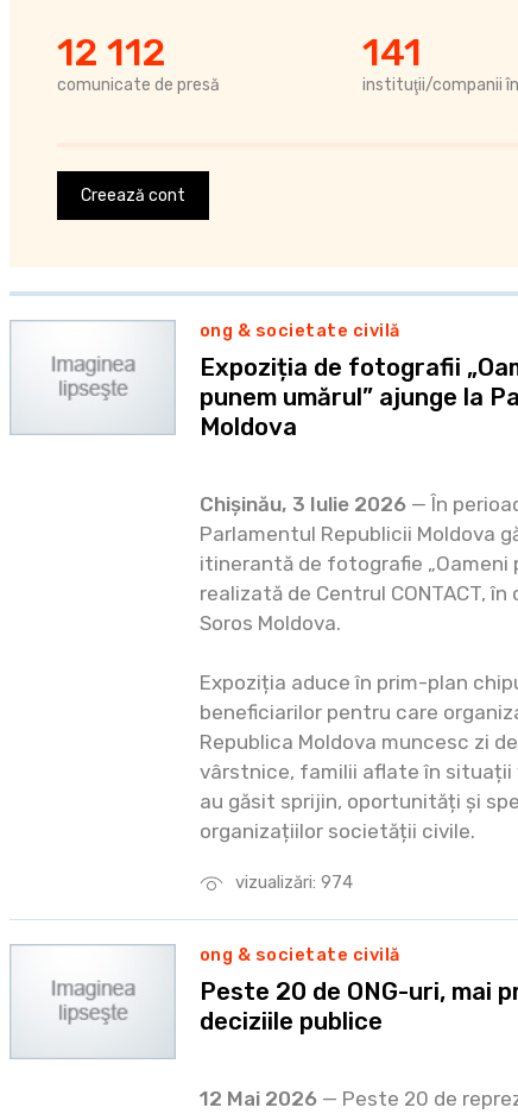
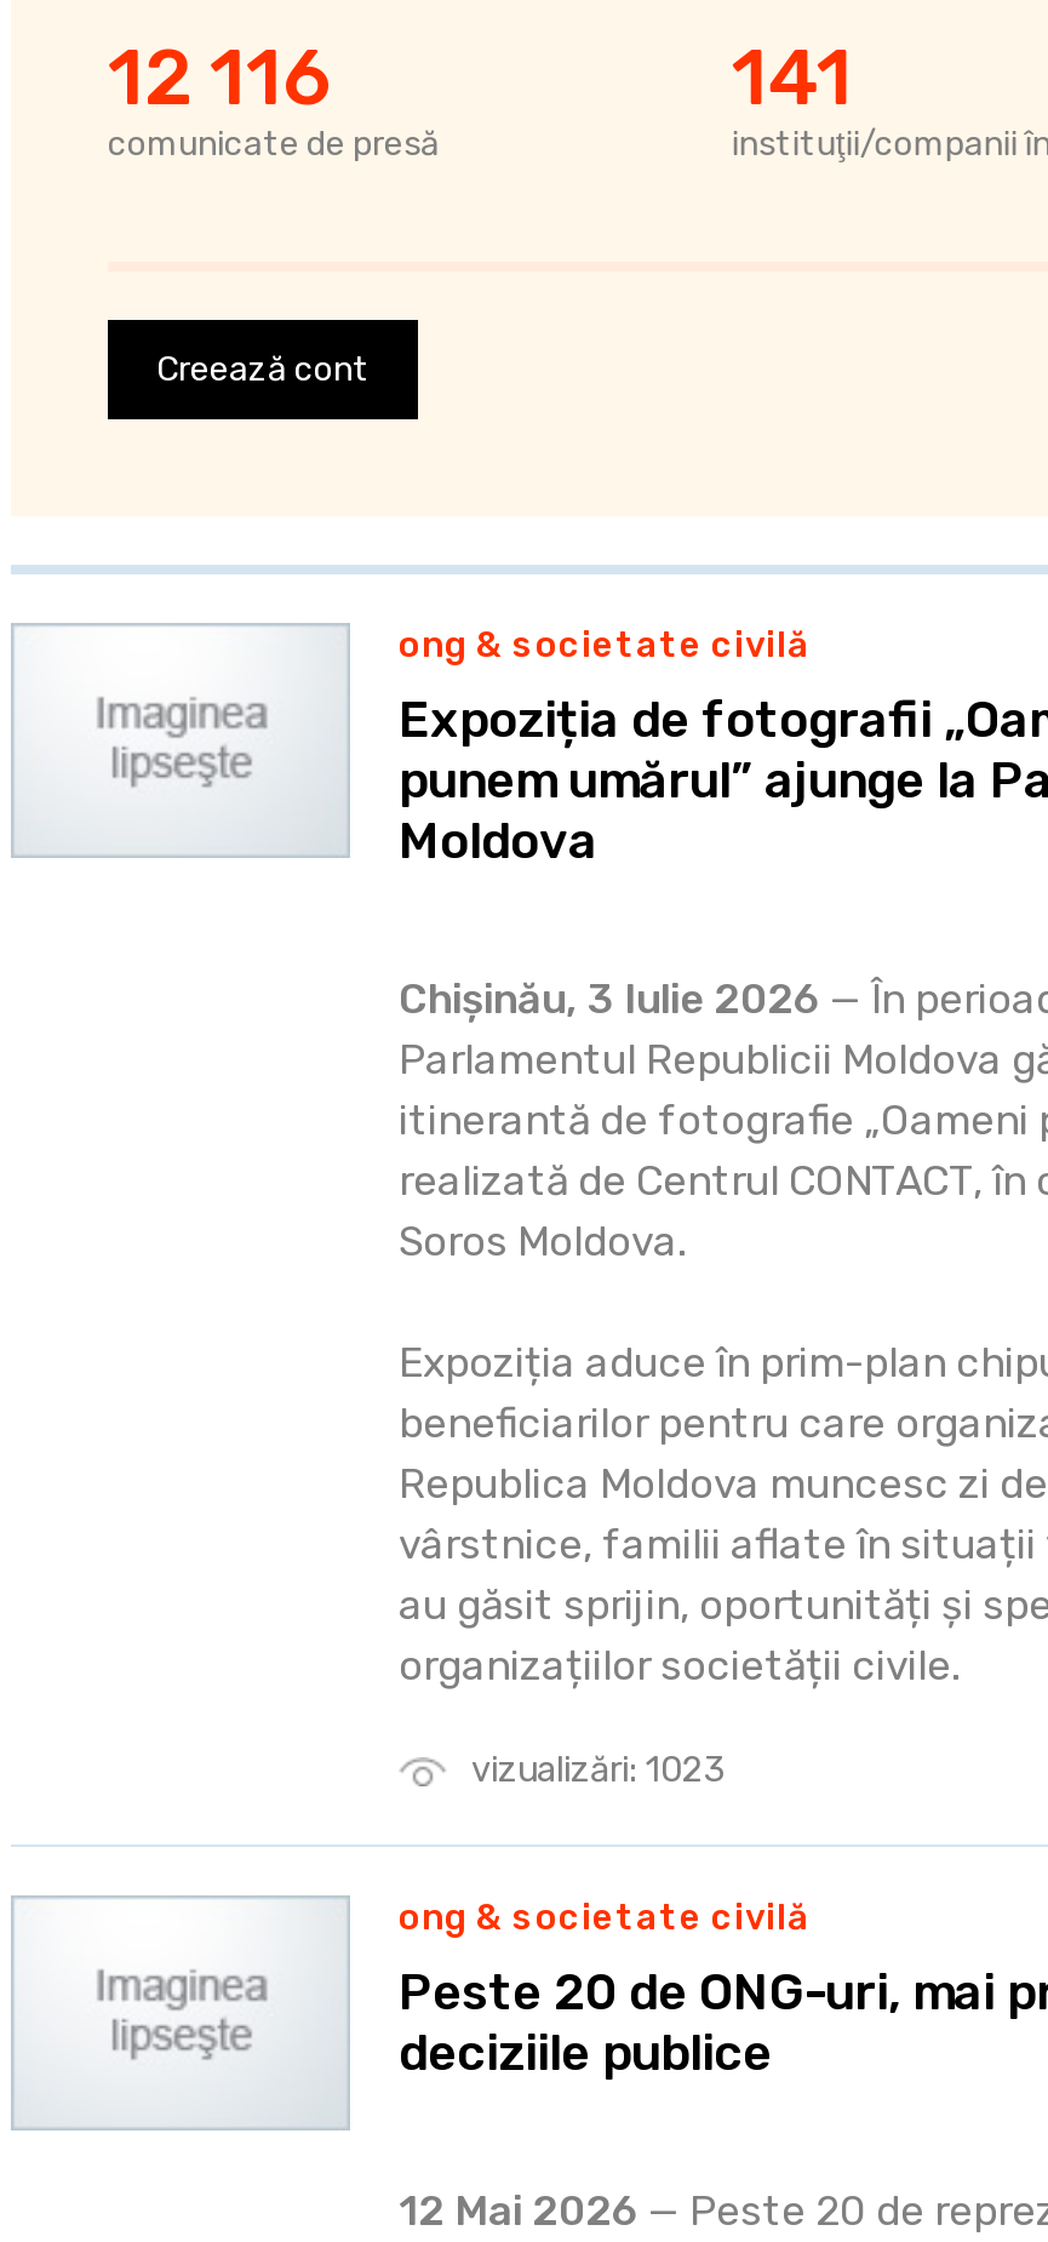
- 12 112
+ 12 116

- vizualizări: 974
+ vizualizări: 1023
